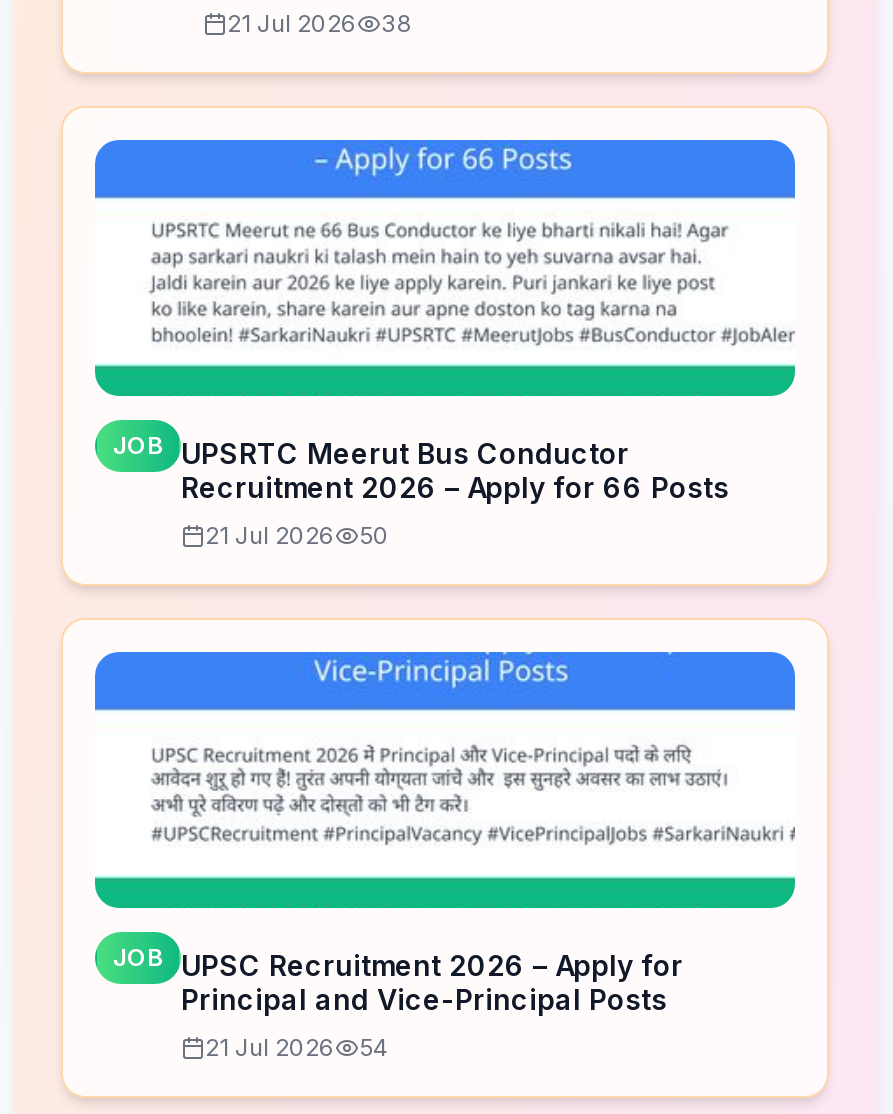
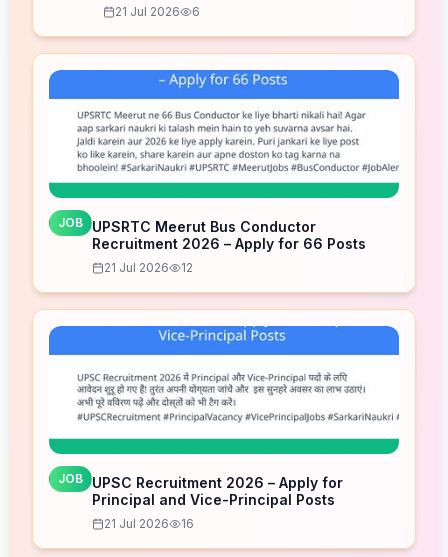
- 21 Jul 2026 38
+ 21 Jul 2026 6

- 21 Jul 2026 50
+ 21 Jul 2026 12

- 21 Jul 2026 54
+ 21 Jul 2026 16
